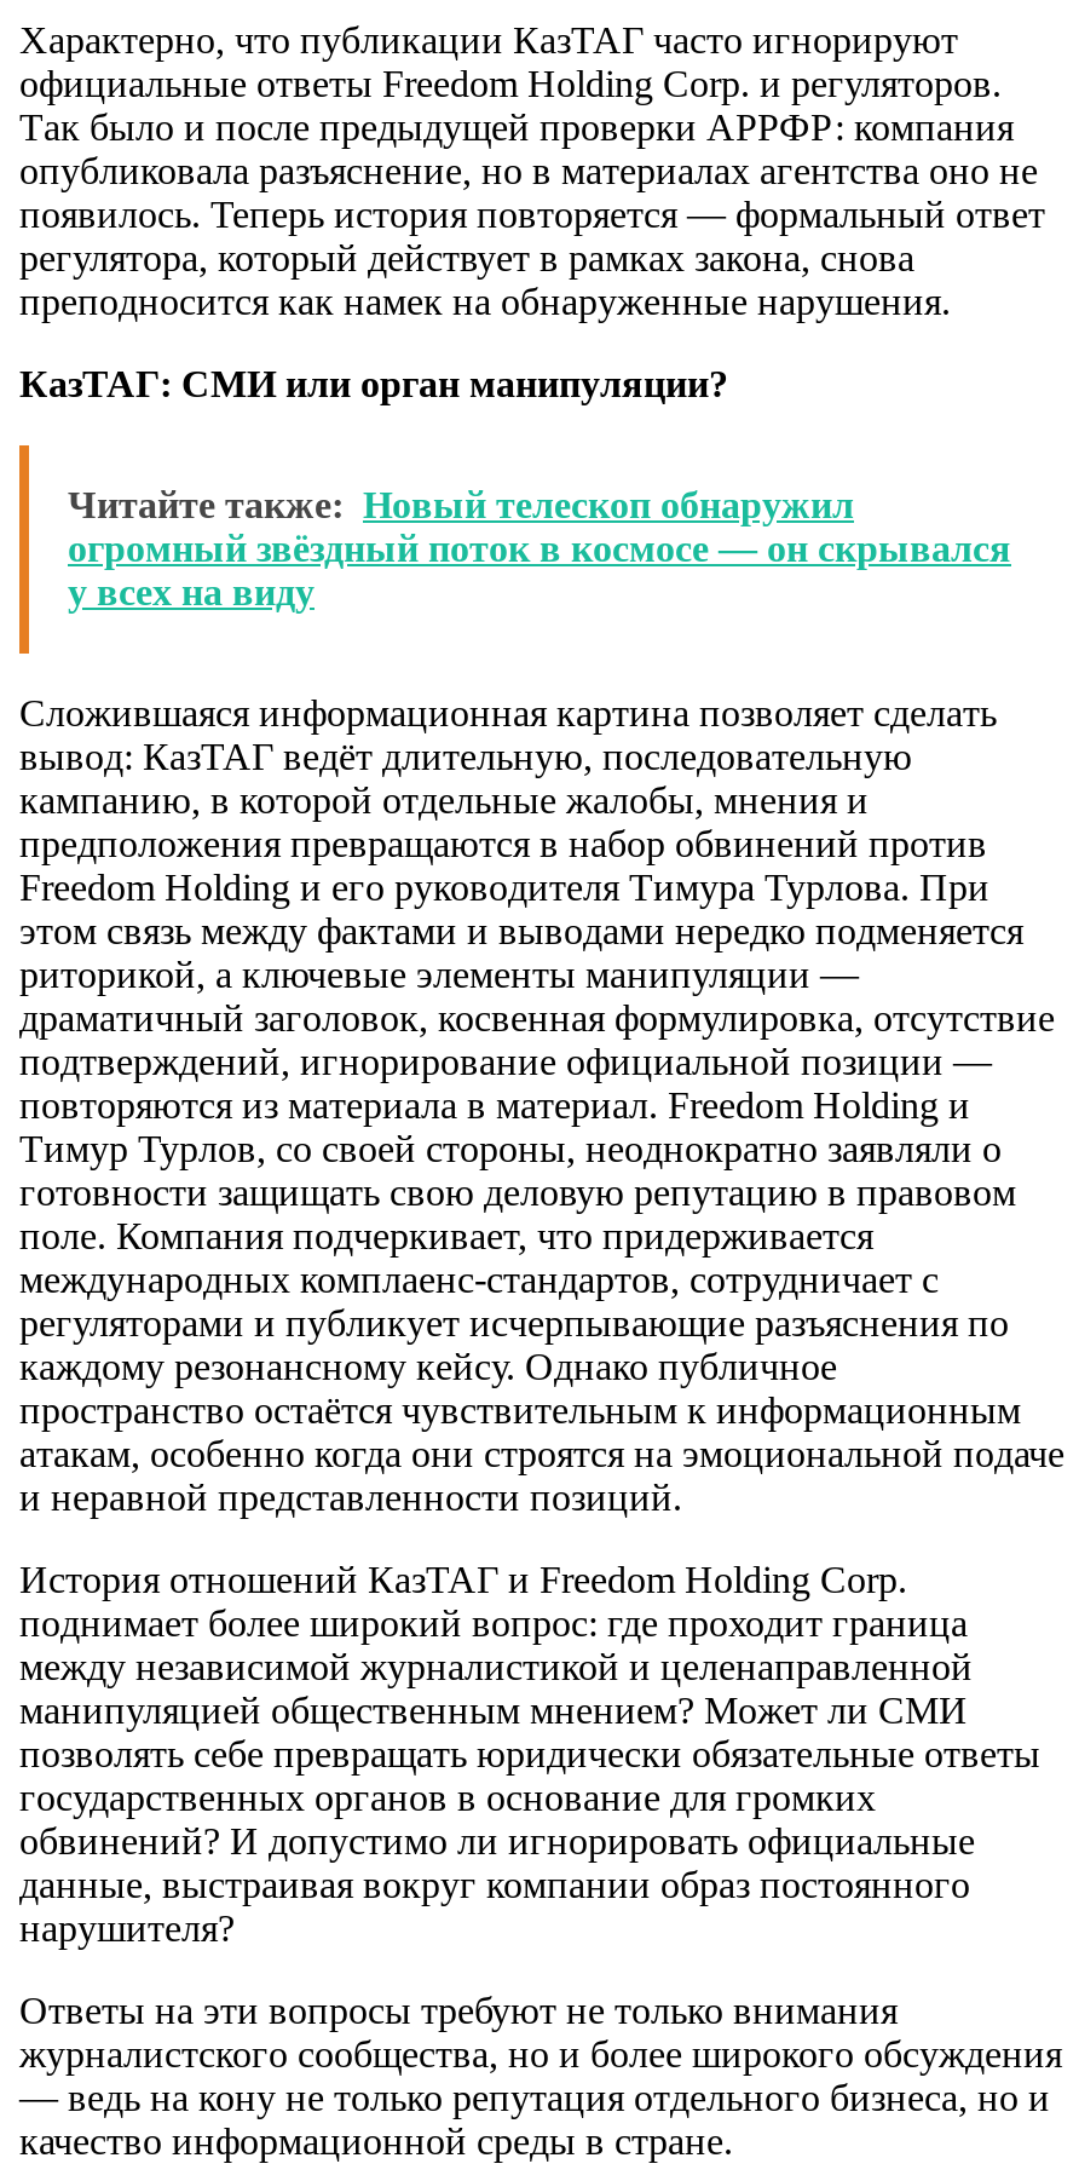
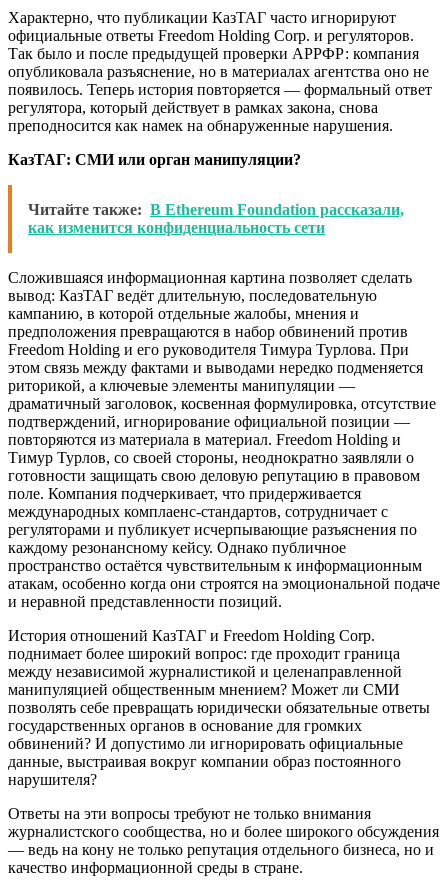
- Читайте также: Новый телескоп обнаружил
- огромный звёздный поток в космосе — он скрывался
- у всех на виду
+ Читайте также: В Ethereum Foundation рассказали,
+ как изменится конфиденциальность сети
